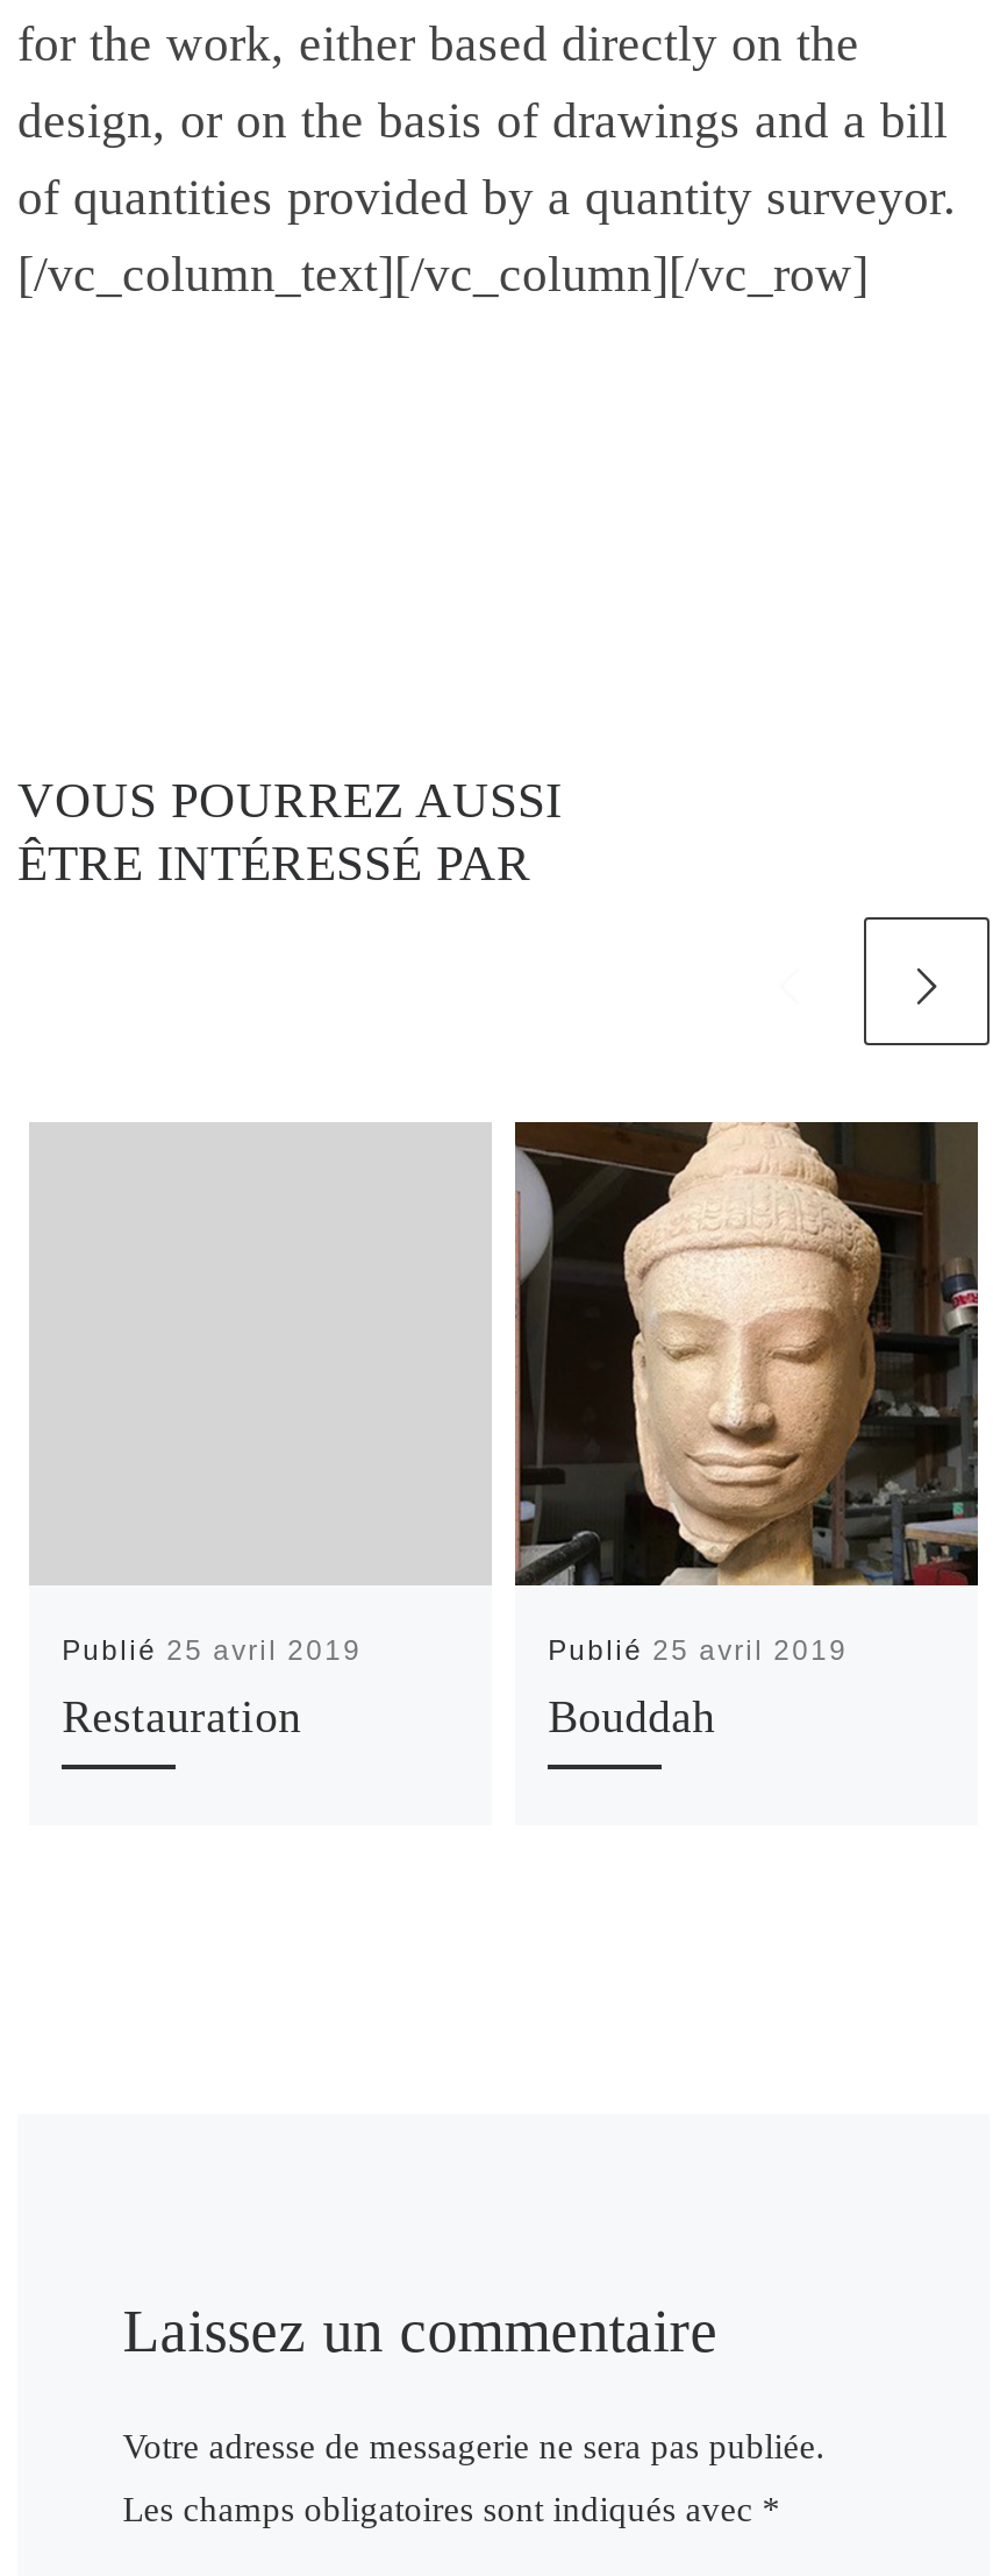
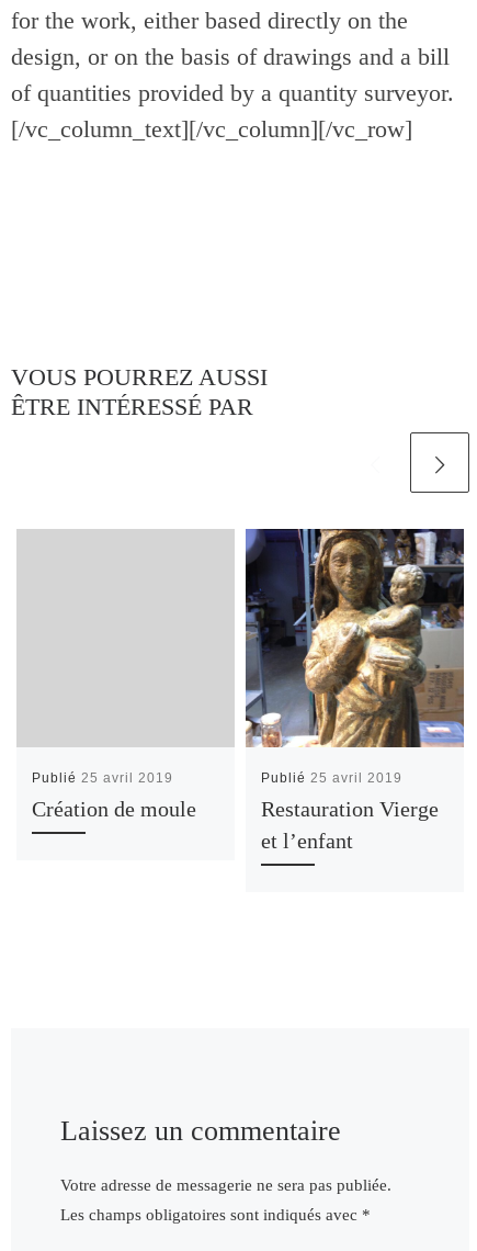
- [image]
+ [image]

- Restauration
+ Création de moule

- Bouddah
+ Restauration Vierge
+ et l’enfant
